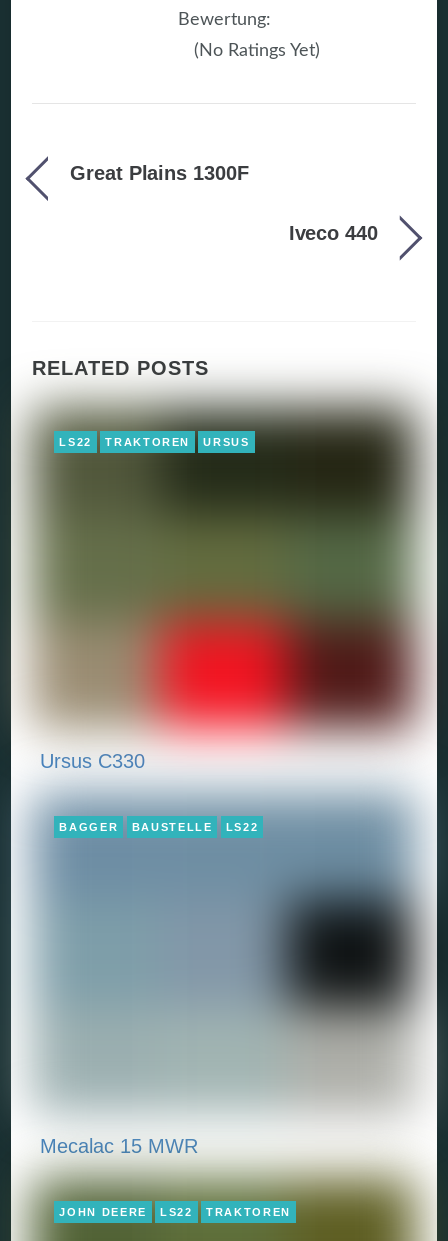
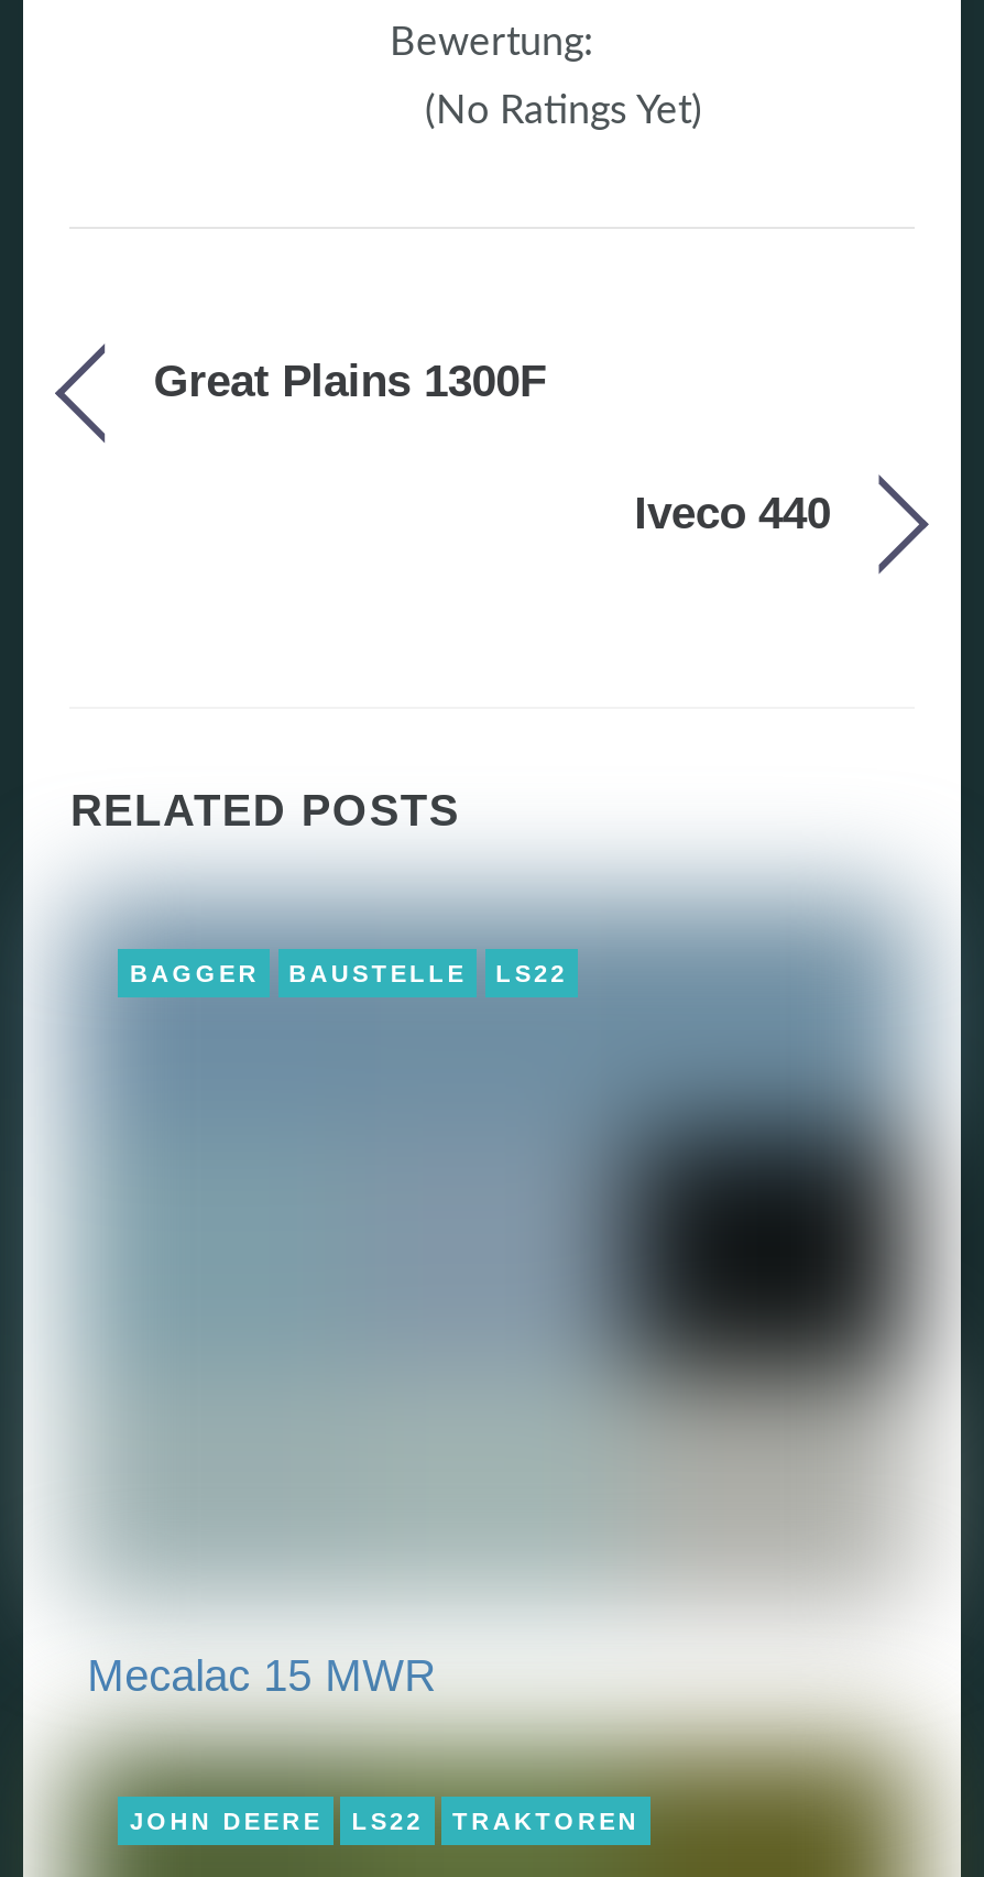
- [image]
- LS22
- TRAKTOREN
- URSUS

- Ursus C330
